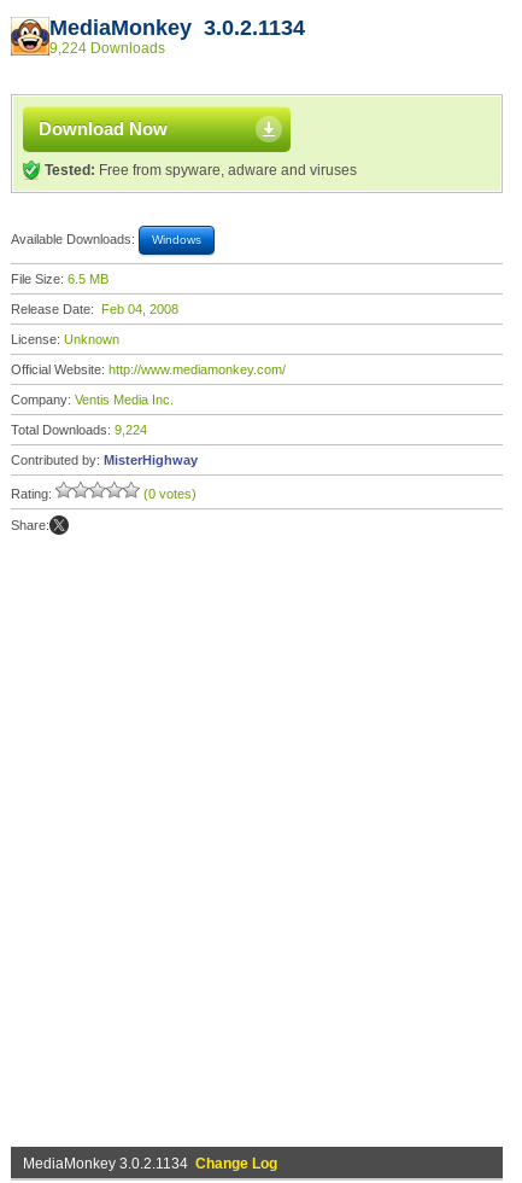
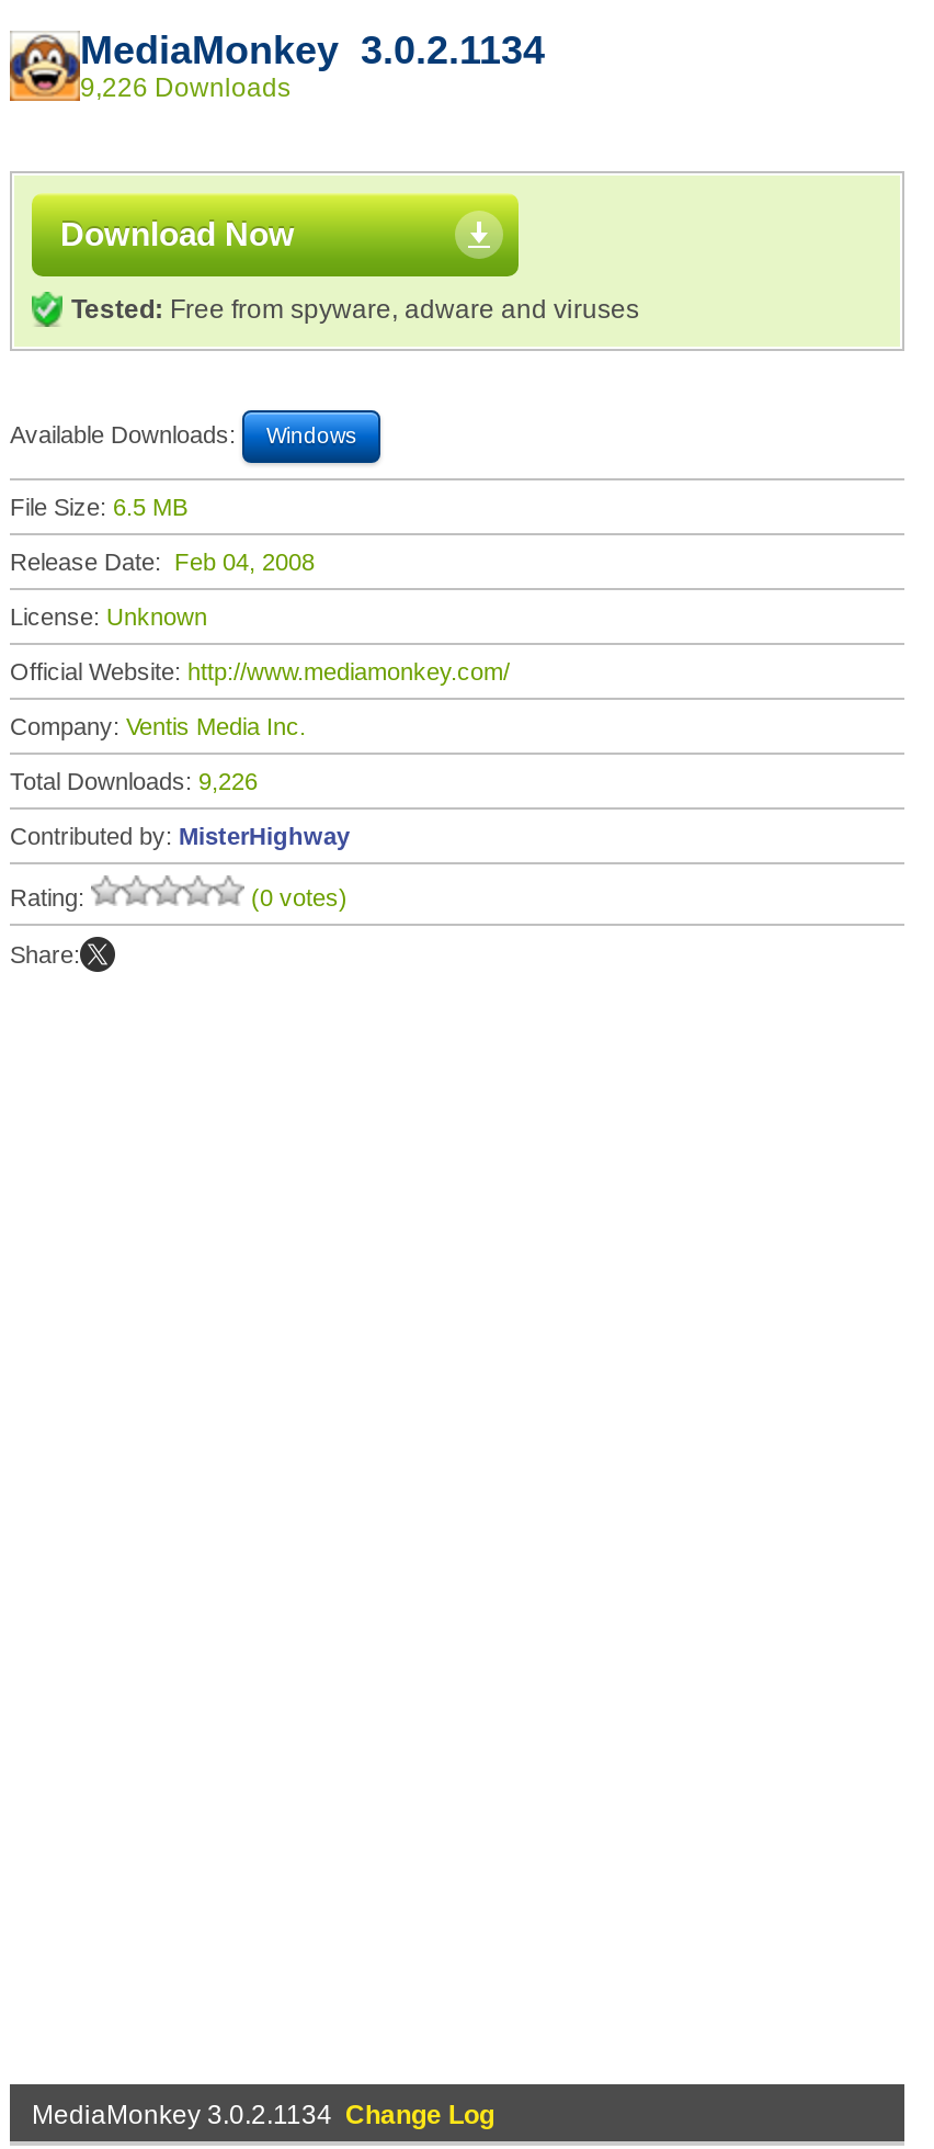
- 9,224 Downloads
+ 9,226 Downloads

- Total Downloads: 9,224
+ Total Downloads: 9,226
